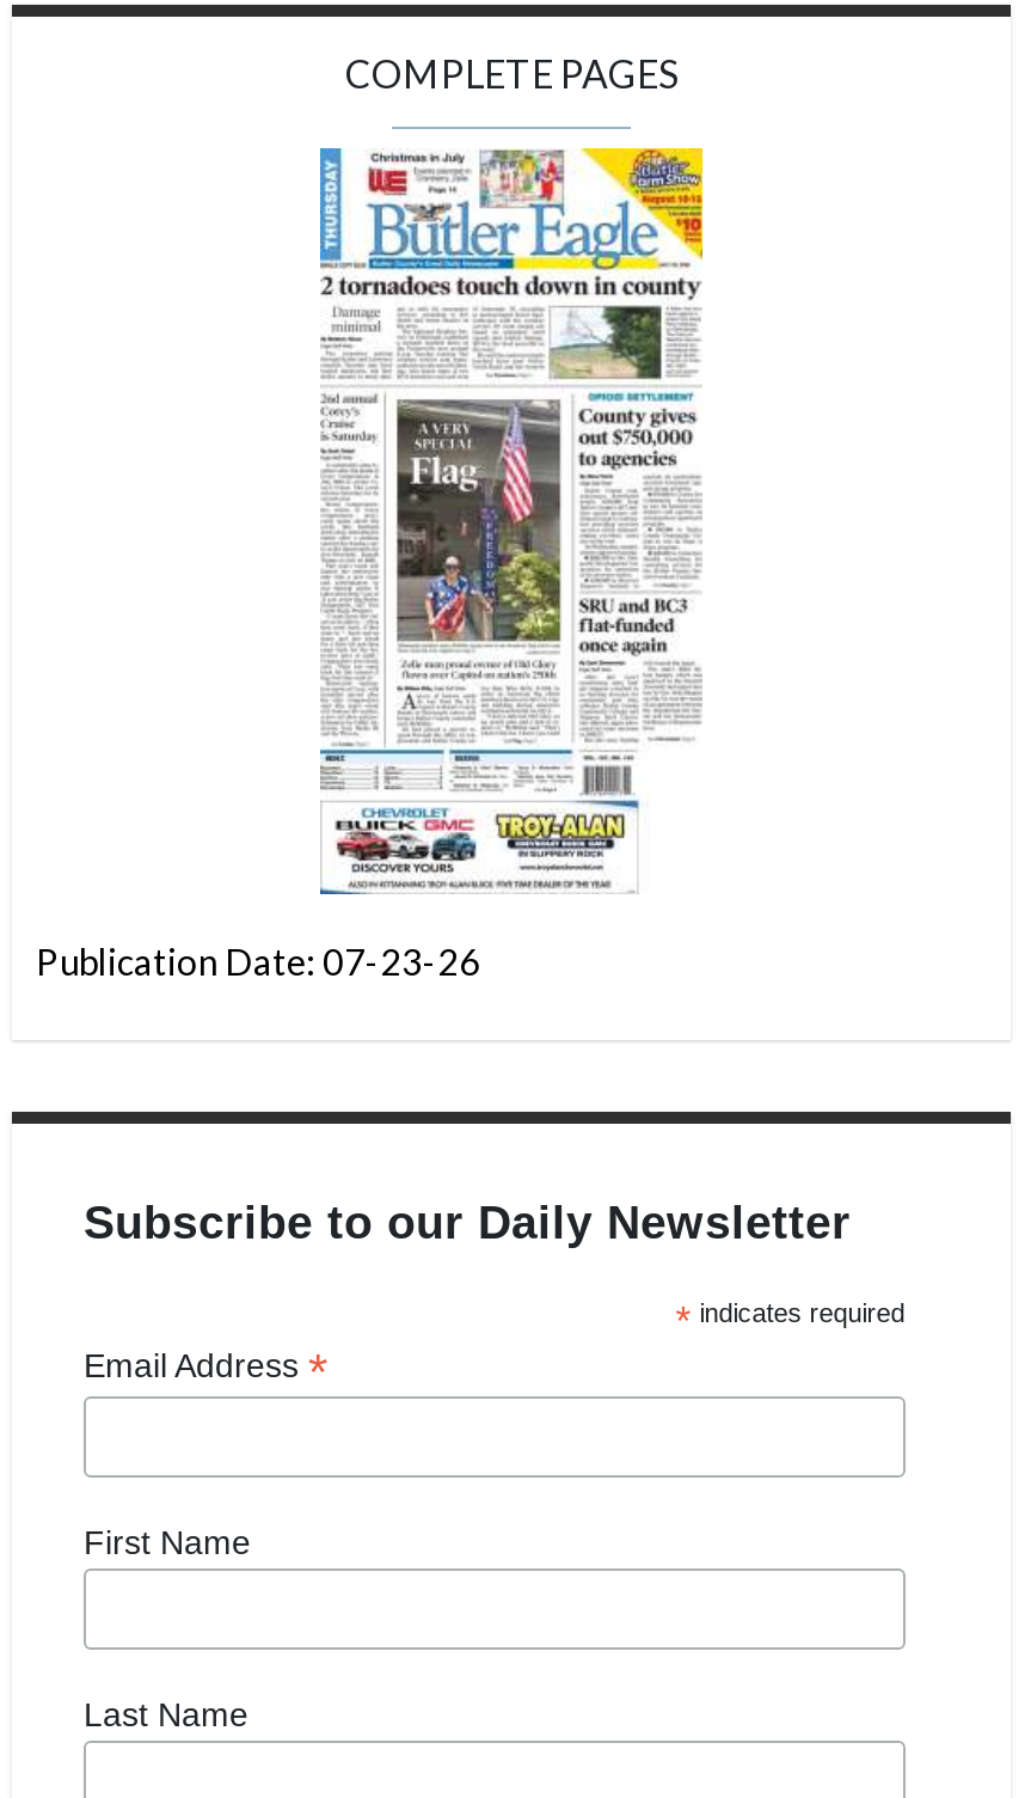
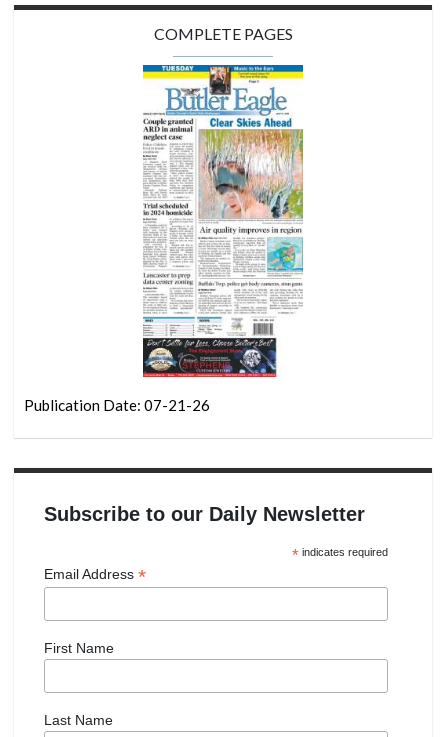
- [image]
- Publication Date: 07-23-26
+ [image]
+ Publication Date: 07-21-26
